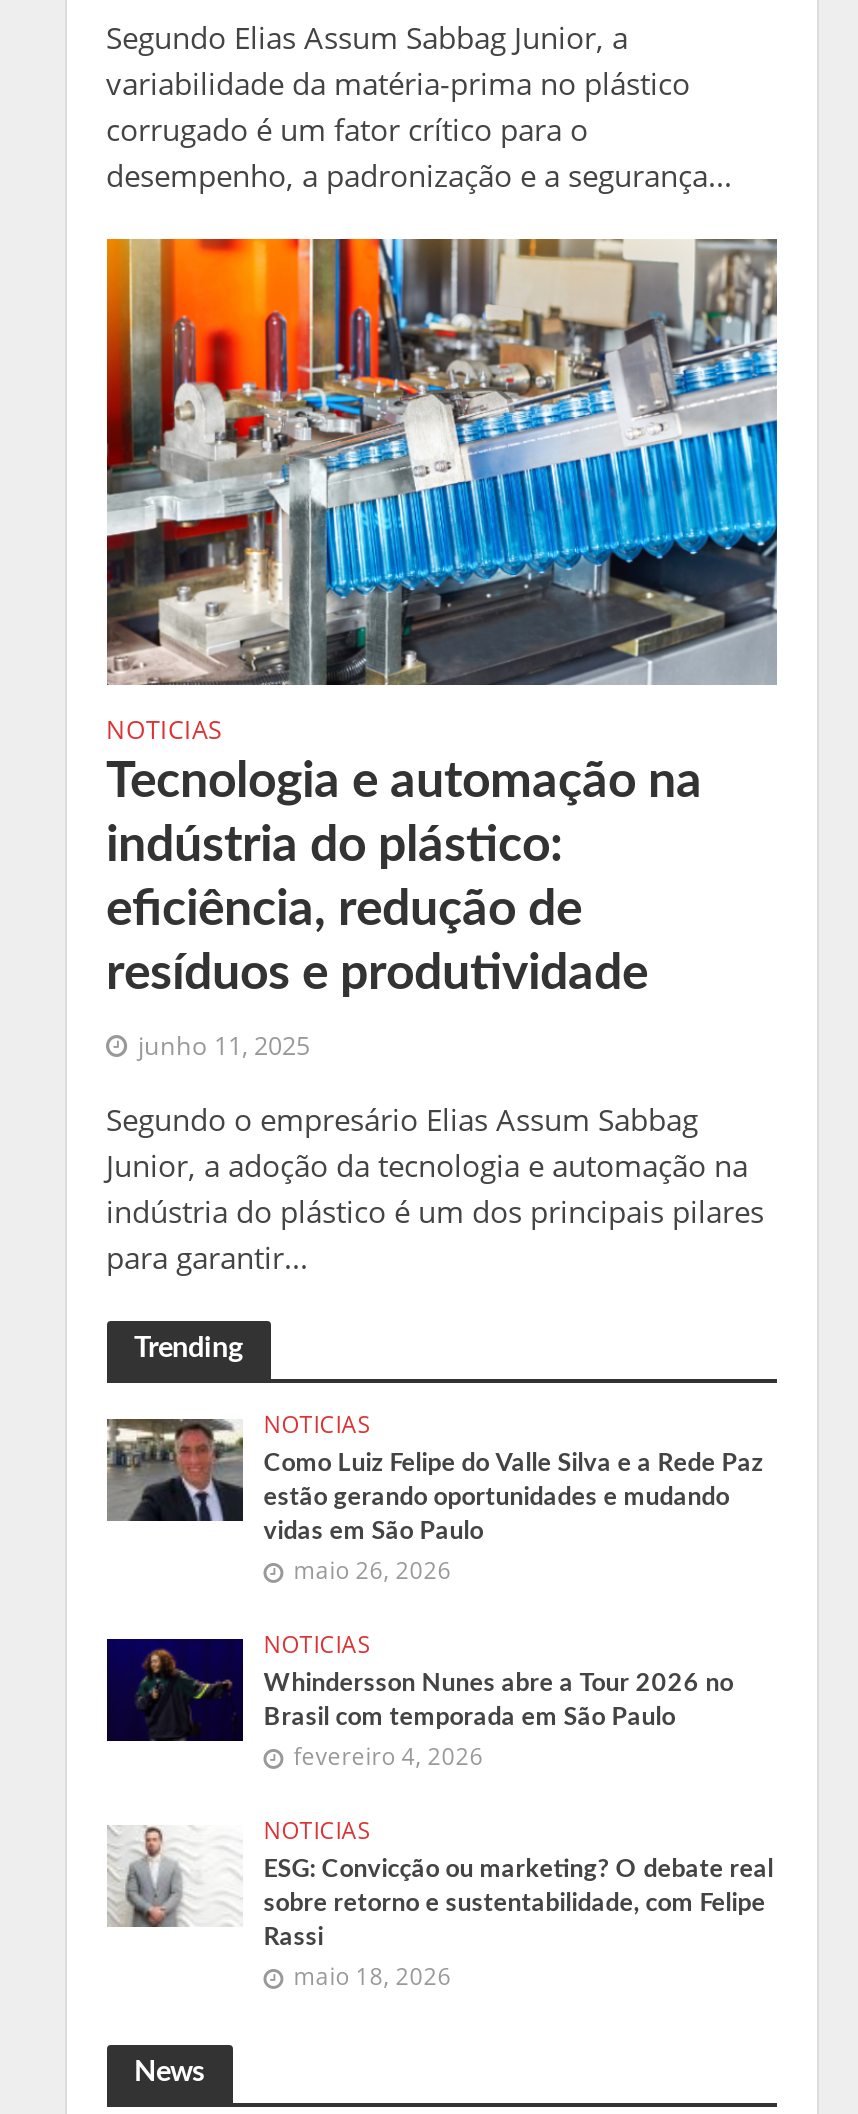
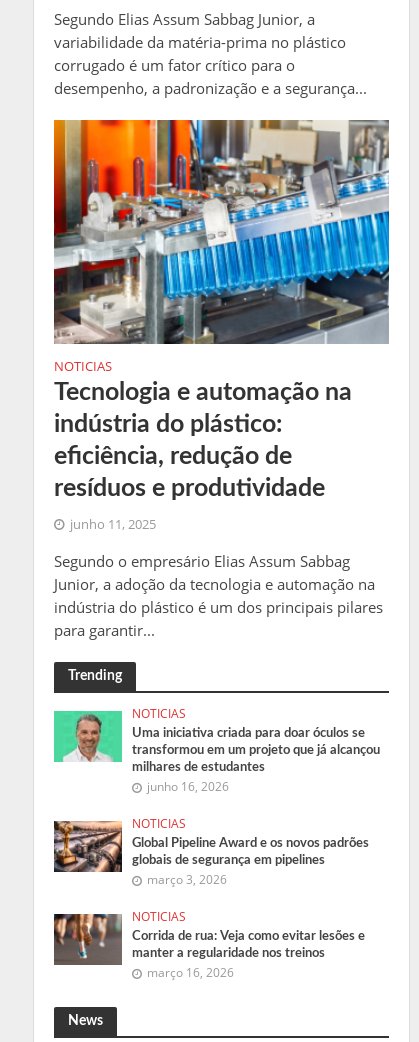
- [image]
- Como Luiz Felipe do Valle Silva e a Rede Paz
- estão gerando oportunidades e mudando
- vidas em São Paulo
- maio 26, 2026
+ [image]
+ Uma iniciativa criada para doar óculos se
+ transformou em um projeto que já alcançou
+ milhares de estudantes
+ junho 16, 2026

- [image]
- Whindersson Nunes abre a Tour 2026 no
- Brasil com temporada em São Paulo
- fevereiro 4, 2026
+ [image]
+ Global Pipeline Award e os novos padrões
+ globais de segurança em pipelines
+ março 3, 2026

- [image]
- ESG: Convicção ou marketing? O debate real
- sobre retorno e sustentabilidade, com Felipe
- Rassi
- maio 18, 2026
+ [image]
+ Corrida de rua: Veja como evitar lesões e
+ manter a regularidade nos treinos
+ março 16, 2026
